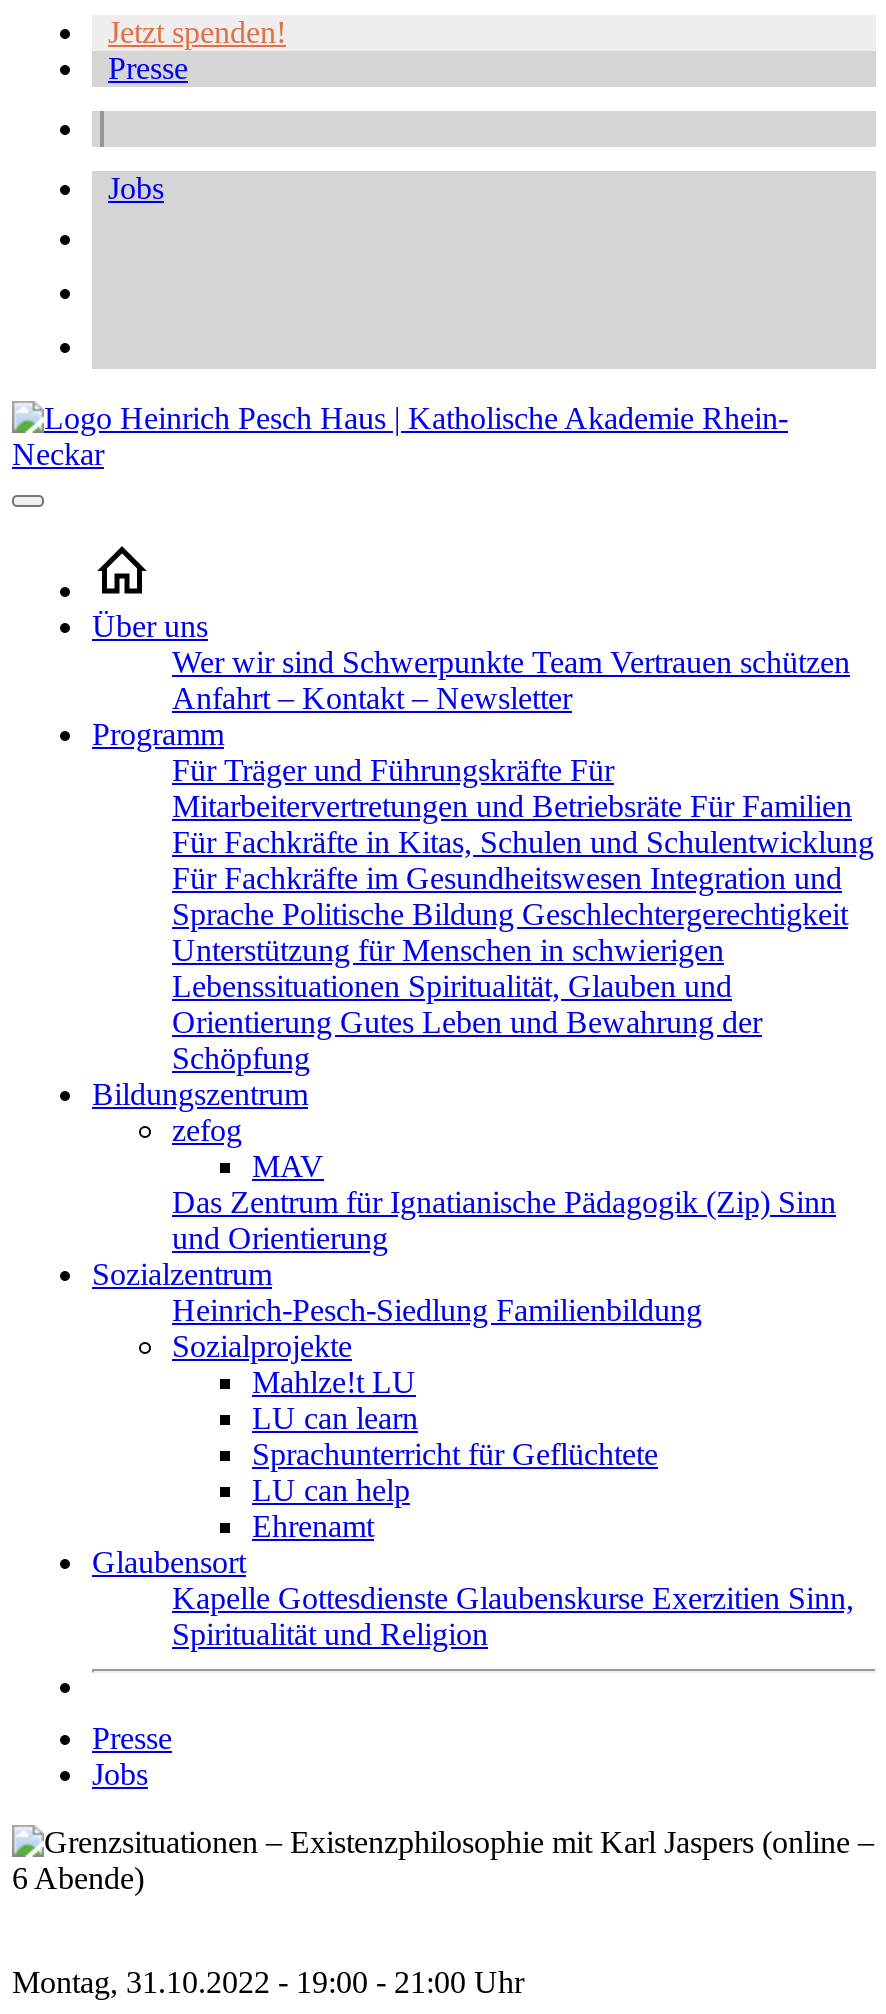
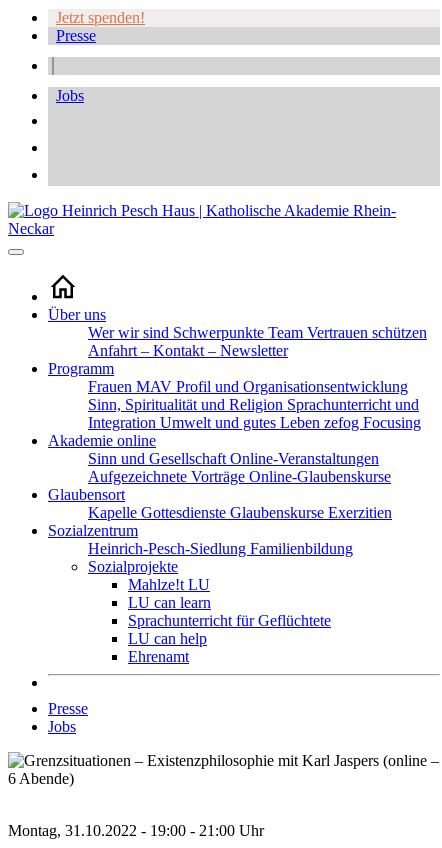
- Für Träger und Führungskräfte Für
- Mitarbeitervertretungen und Betriebsräte Für Familien
- Für Fachkräfte in Kitas, Schulen und Schulentwicklung
- Für Fachkräfte im Gesundheitswesen Integration und
- Sprache Politische Bildung Geschlechtergerechtigkeit
- Unterstützung für Menschen in schwierigen
- Lebenssituationen Spiritualität, Glauben und
- Orientierung Gutes Leben und Bewahrung der
- Schöpfung
- Bildungszentrum
- zefog
- MAV
- Das Zentrum für Ignatianische Pädagogik (Zip) Sinn
- und Orientierung
+ Frauen MAV Profil und Organisationsentwicklung
+ Sinn, Spiritualität und Religion Sprachunterricht und
+ Integration Umwelt und gutes Leben zefog Focusing
+ Akademie online
+ Sinn und Gesellschaft Online-Veranstaltungen
+ Aufgezeichnete Vorträge Online-Glaubenskurse
+ Glaubensort
+ Kapelle Gottesdienste Glaubenskurse Exerzitien

- Glaubensort
- Kapelle Gottesdienste Glaubenskurse Exerzitien Sinn,
- Spiritualität und Religion
